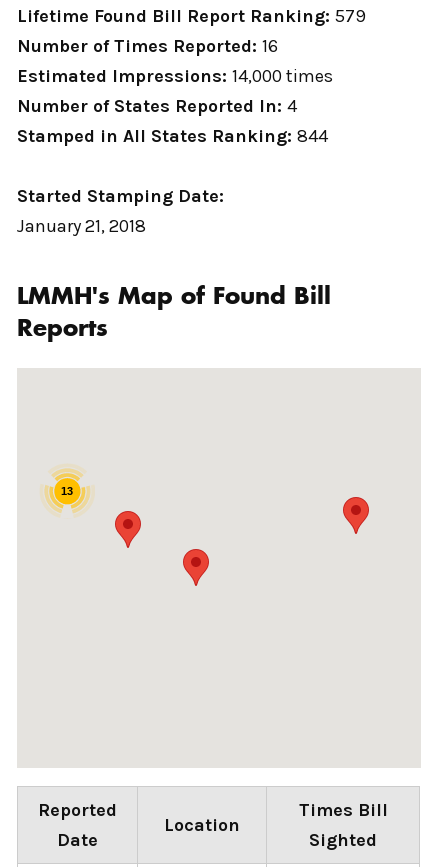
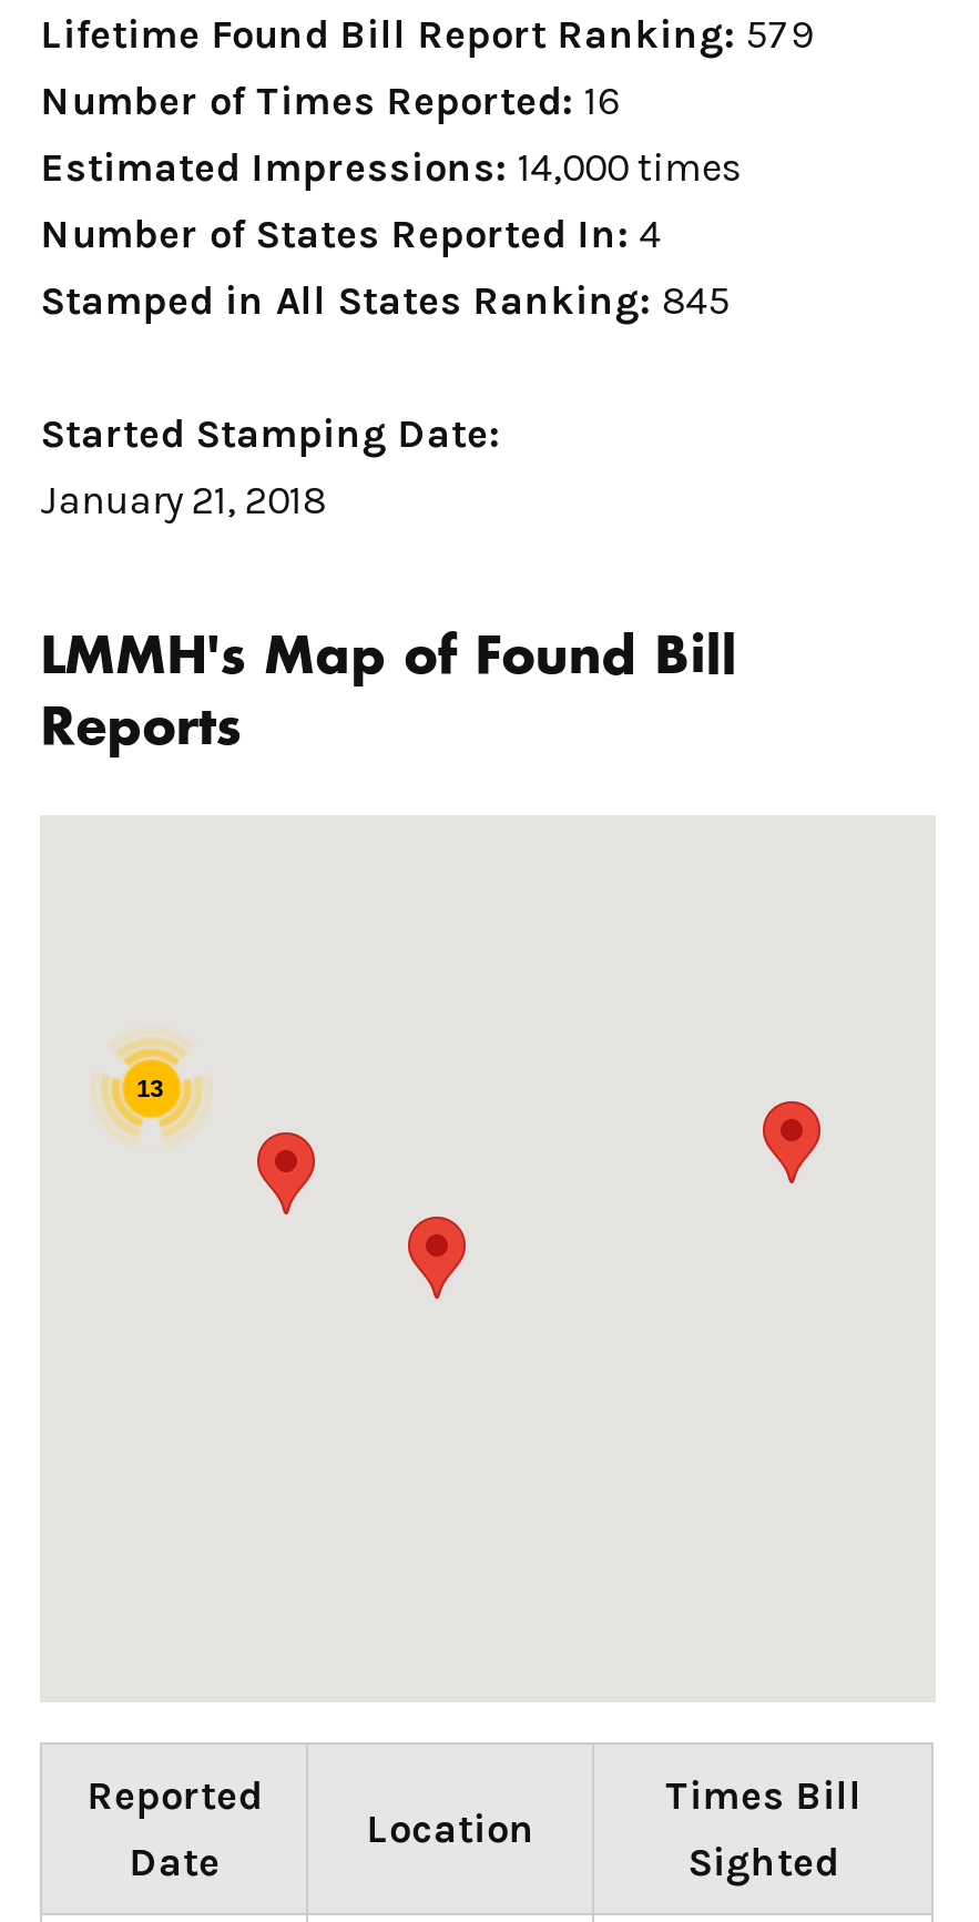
- Stamped in All States Ranking: 844
+ Stamped in All States Ranking: 845
